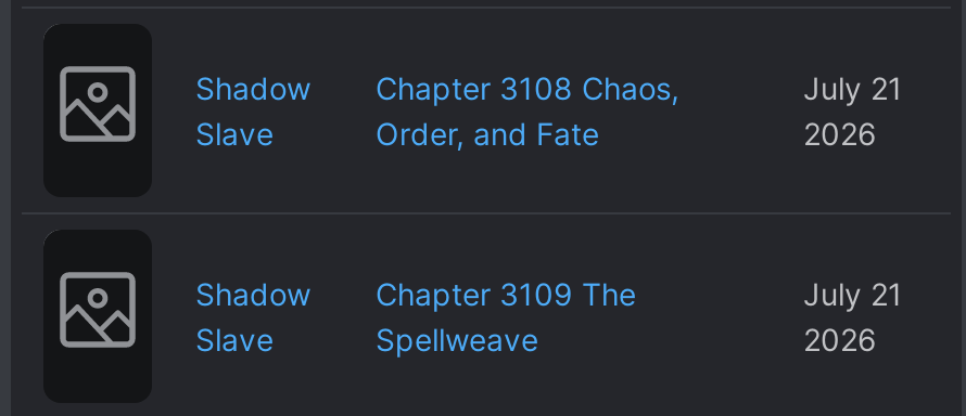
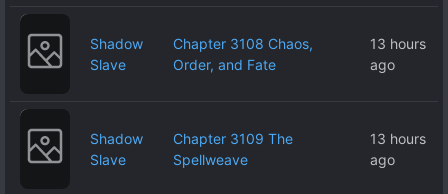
- July 21
- 2026
+ 13 hours
+ ago

- July 21
- 2026
+ 13 hours
+ ago
